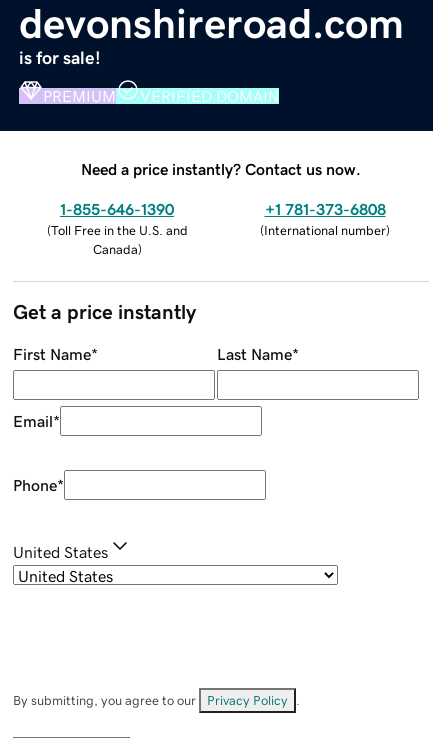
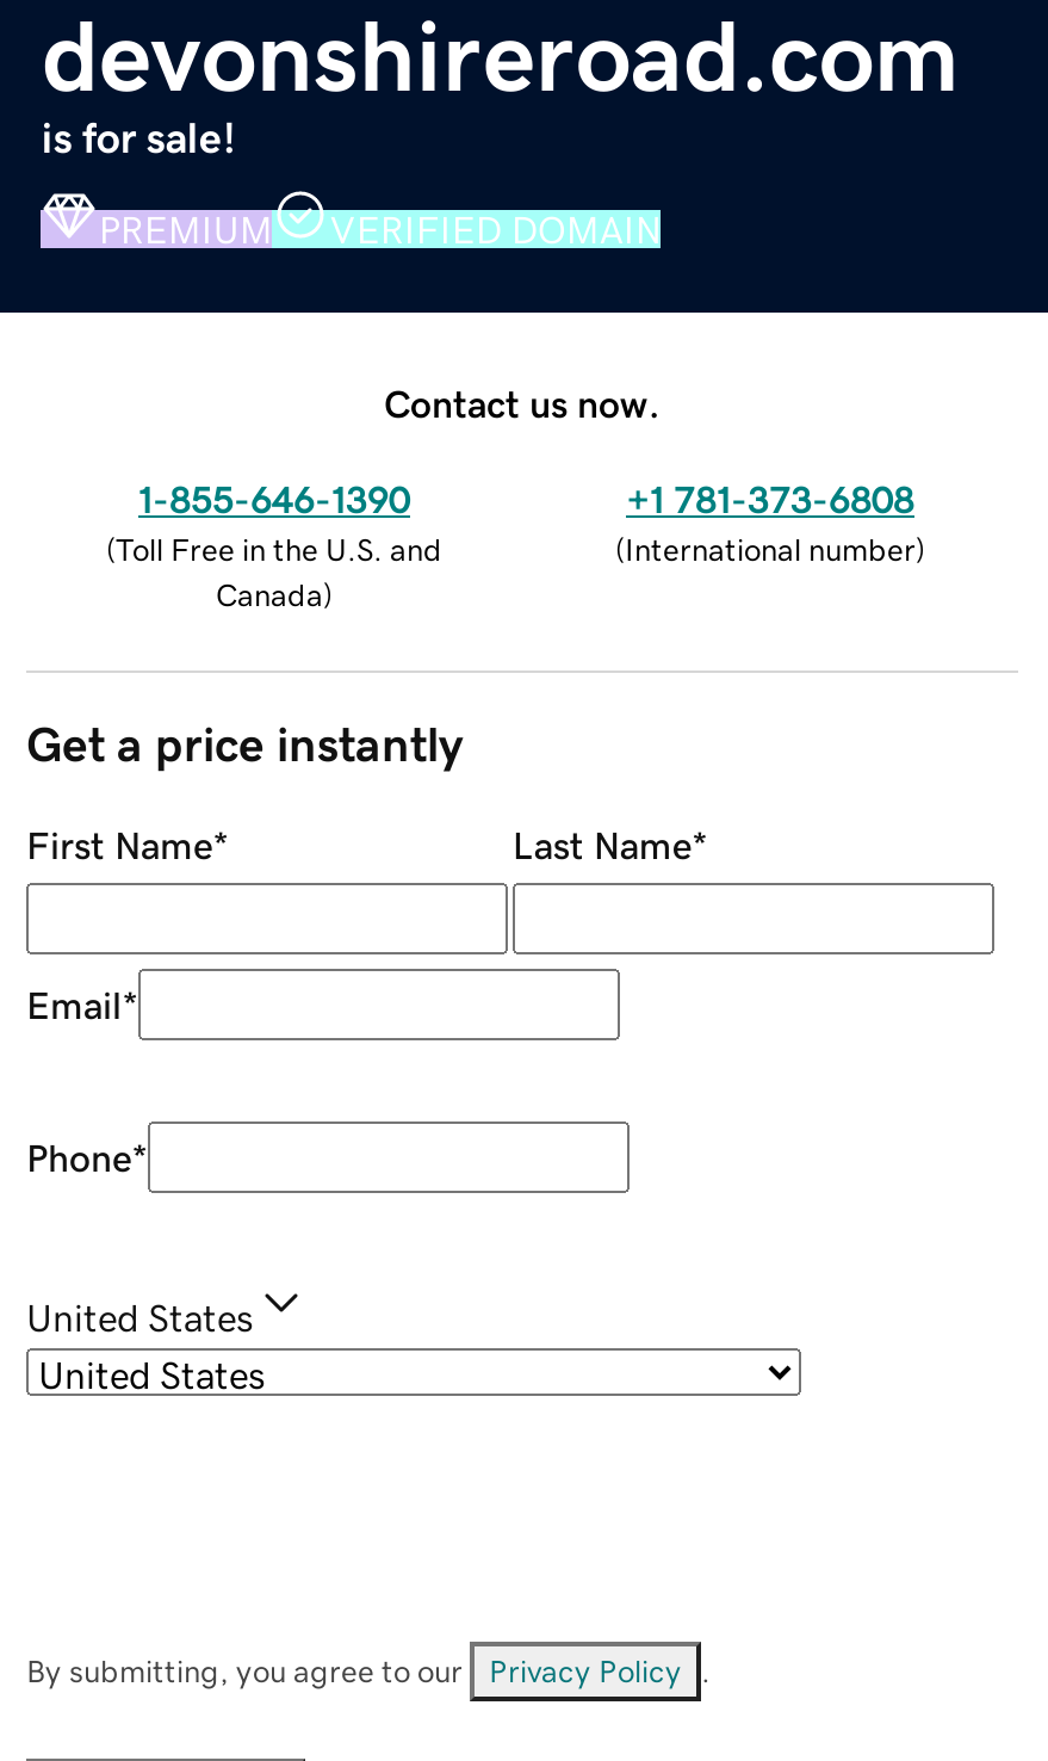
- Need a price instantly? Contact us now.
+ Contact us now.
